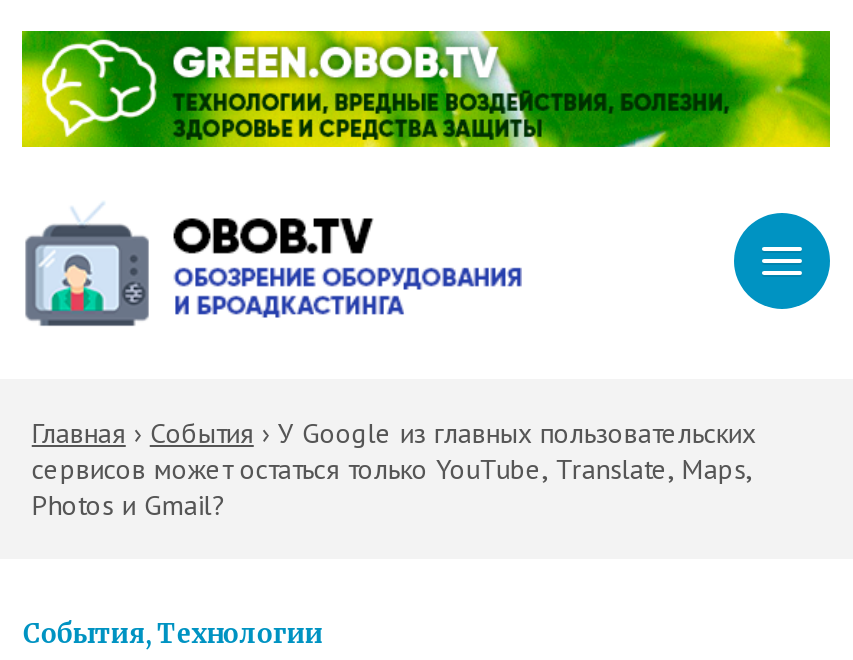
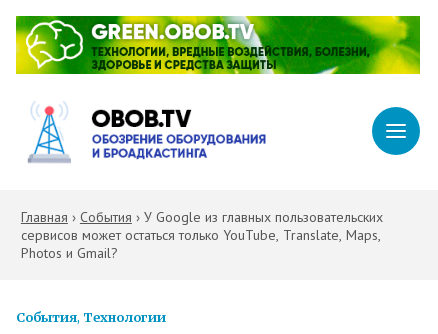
- [image]
+ [image]
